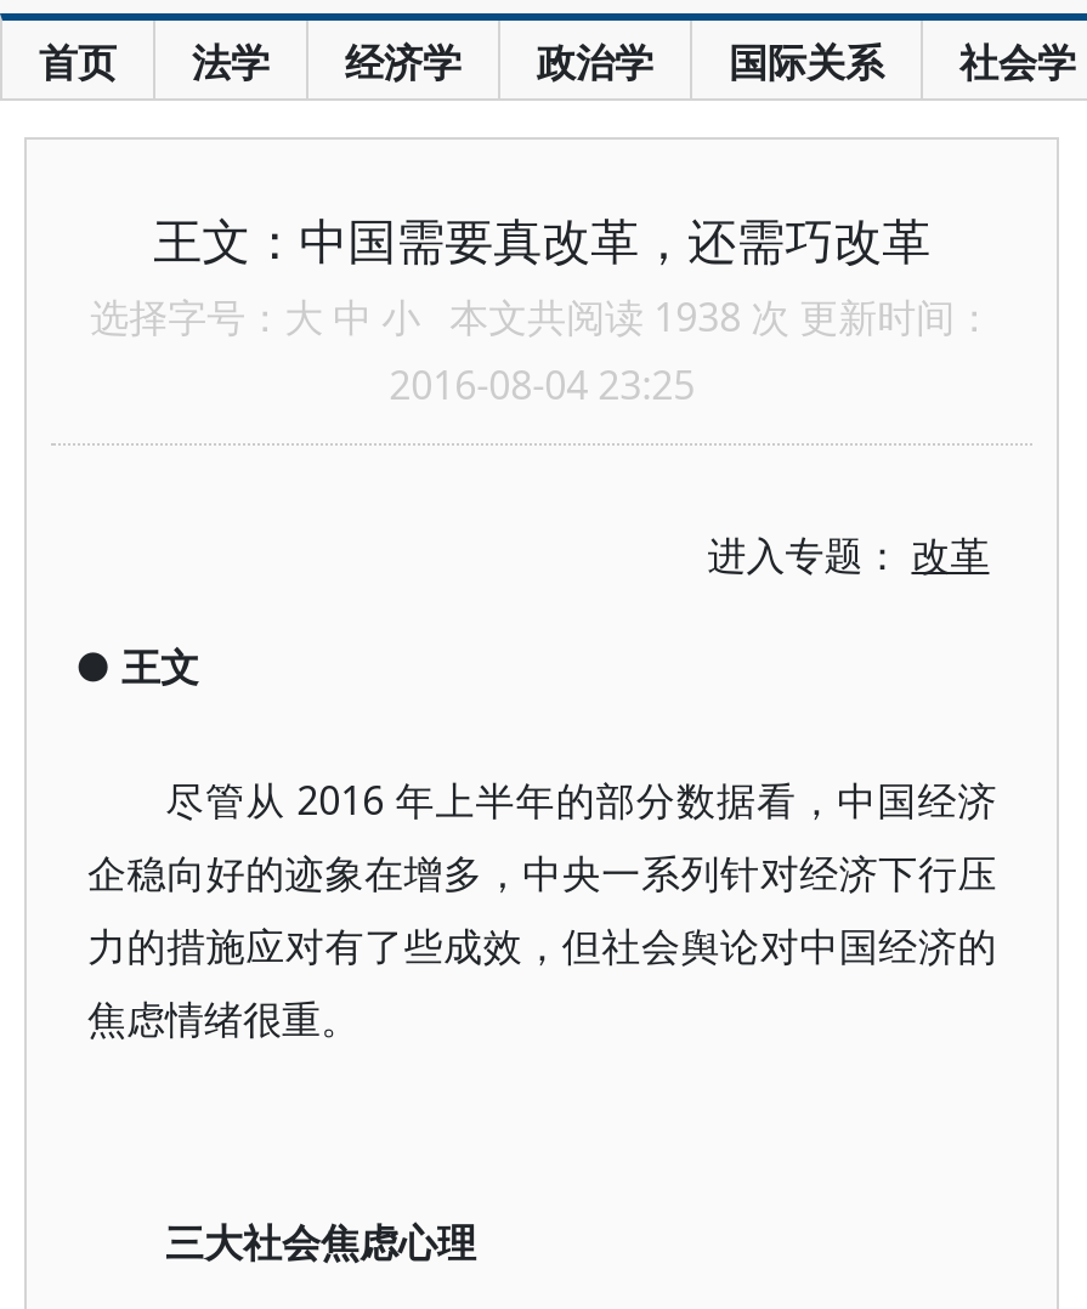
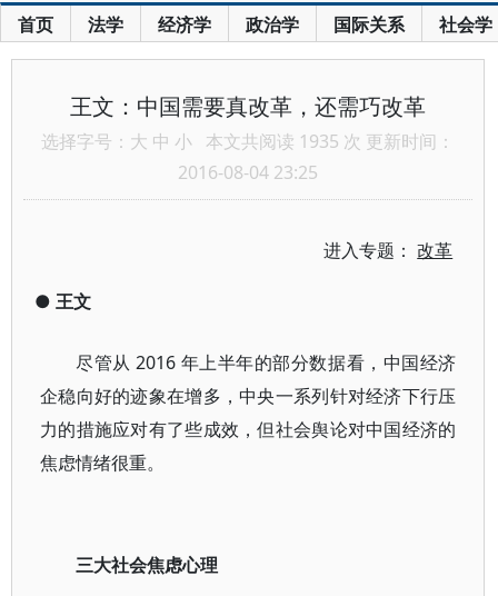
- 选择字号：大 中 小本文共阅读 1938 次 更新时间：
+ 选择字号：大 中 小本文共阅读 1935 次 更新时间：
